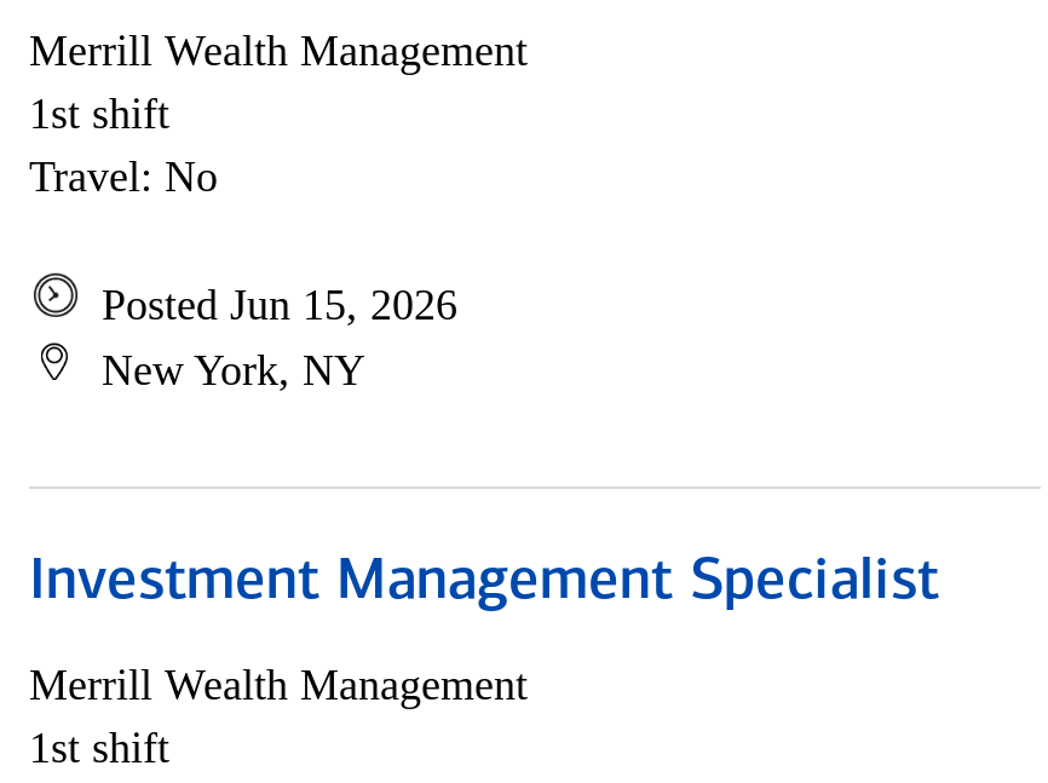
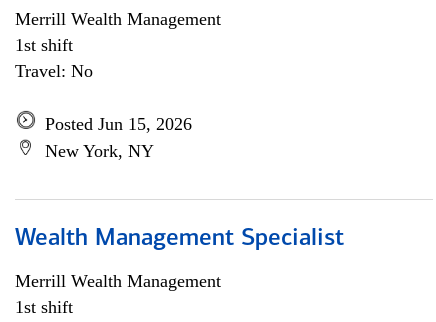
- Investment Management Specialist
+ Wealth Management Specialist
